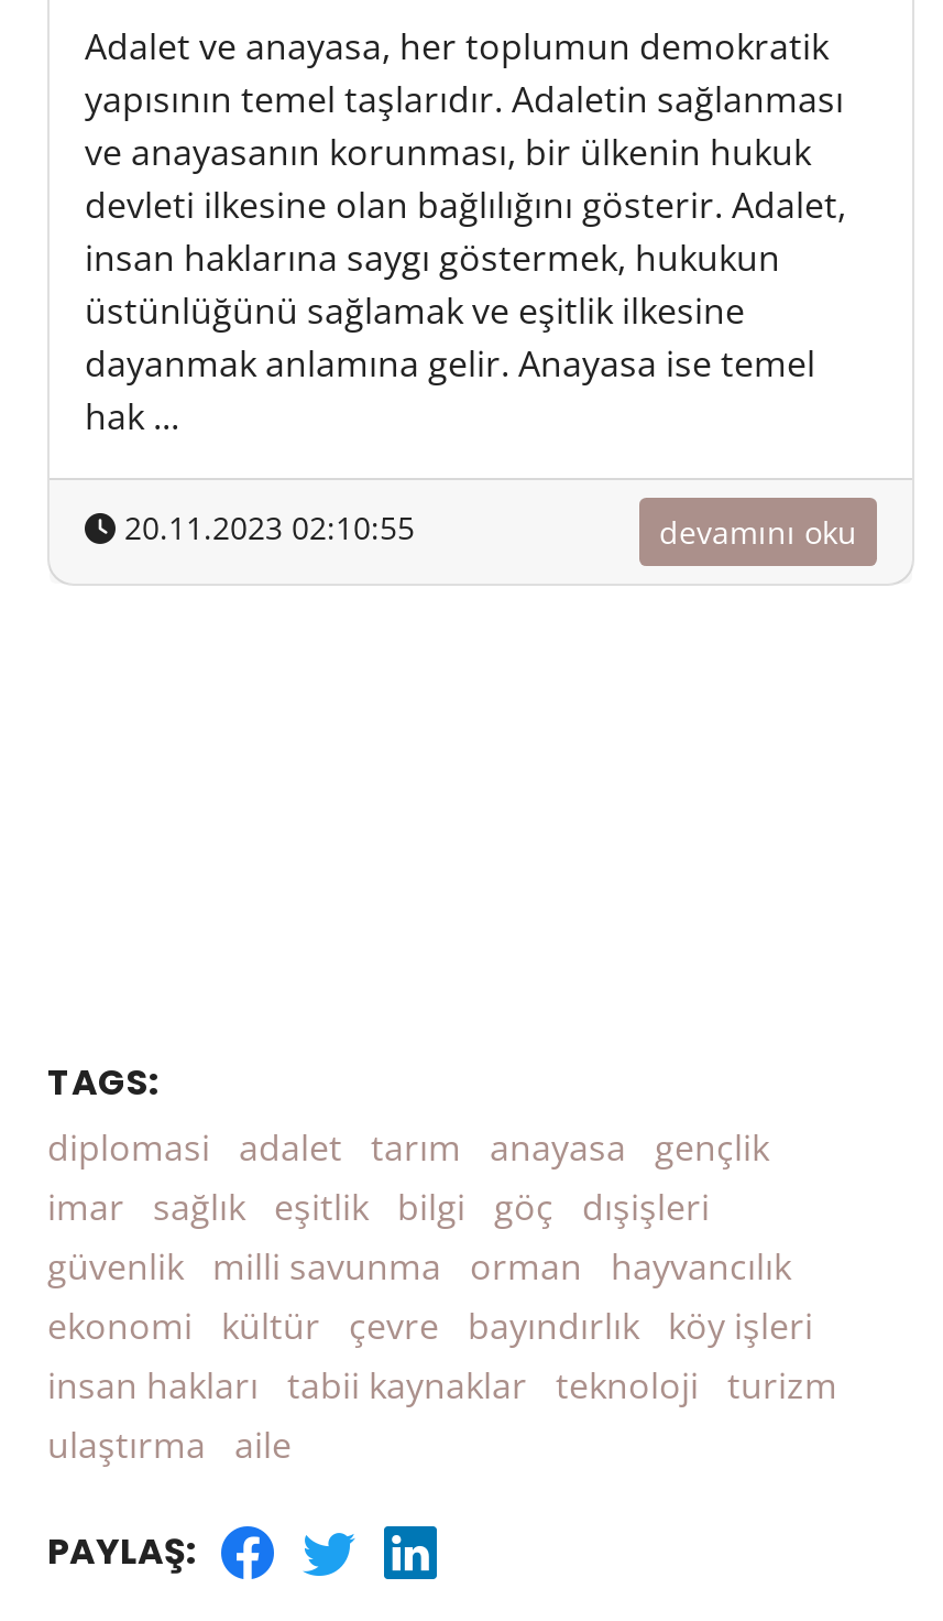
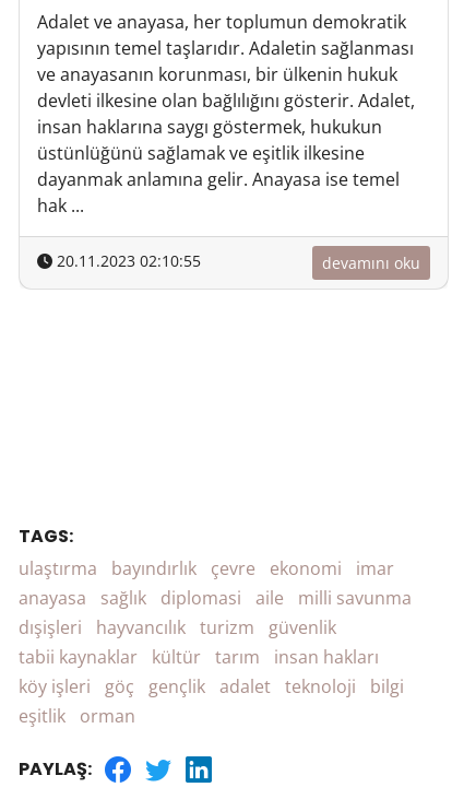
- diplomasi adalet tarım anayasa gençlik
- imar sağlık eşitlik bilgi göç dışişleri
- güvenlik milli savunma orman hayvancılık
- ekonomi kültür çevre bayındırlık köy işleri
- insan hakları tabii kaynaklar teknoloji turizm
- ulaştırma aile
+ ulaştırma bayındırlık çevre ekonomi imar
+ anayasa sağlık diplomasi aile milli savunma
+ dışişleri hayvancılık turizm güvenlik
+ tabii kaynaklar kültür tarım insan hakları
+ köy işleri göç gençlik adalet teknoloji bilgi
+ eşitlik orman
